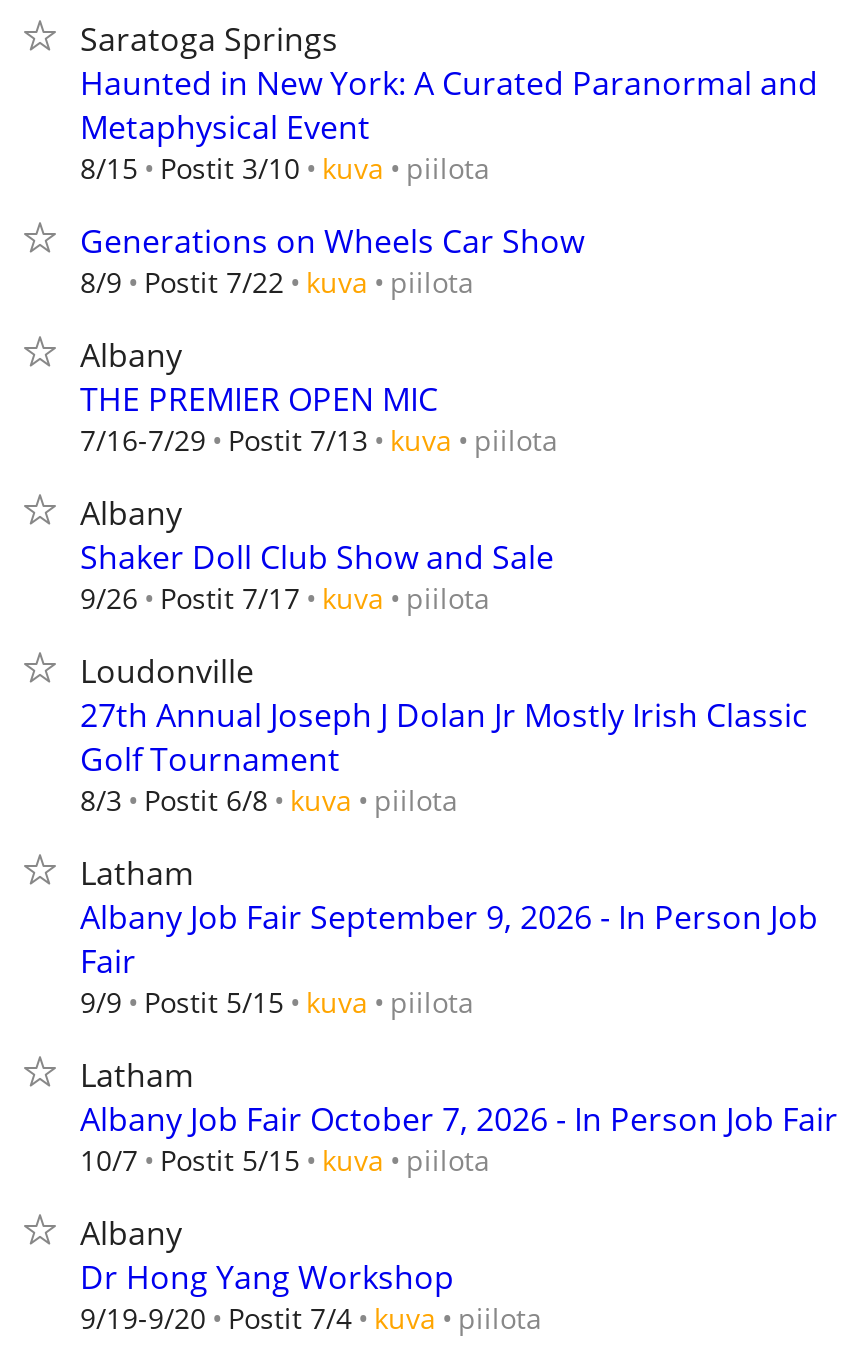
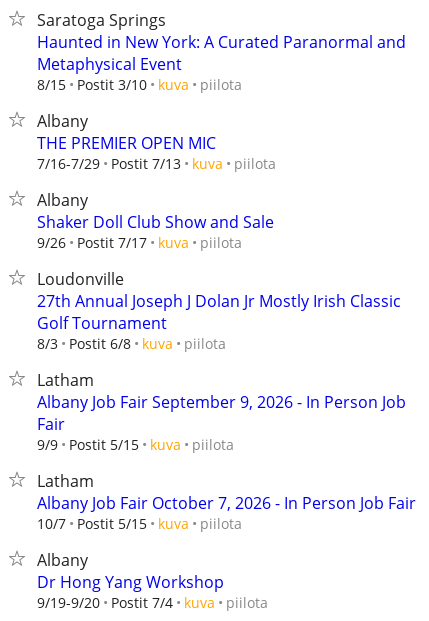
- Generations on Wheels Car Show
- 8/9 Postit 7/22 kuva piilota
